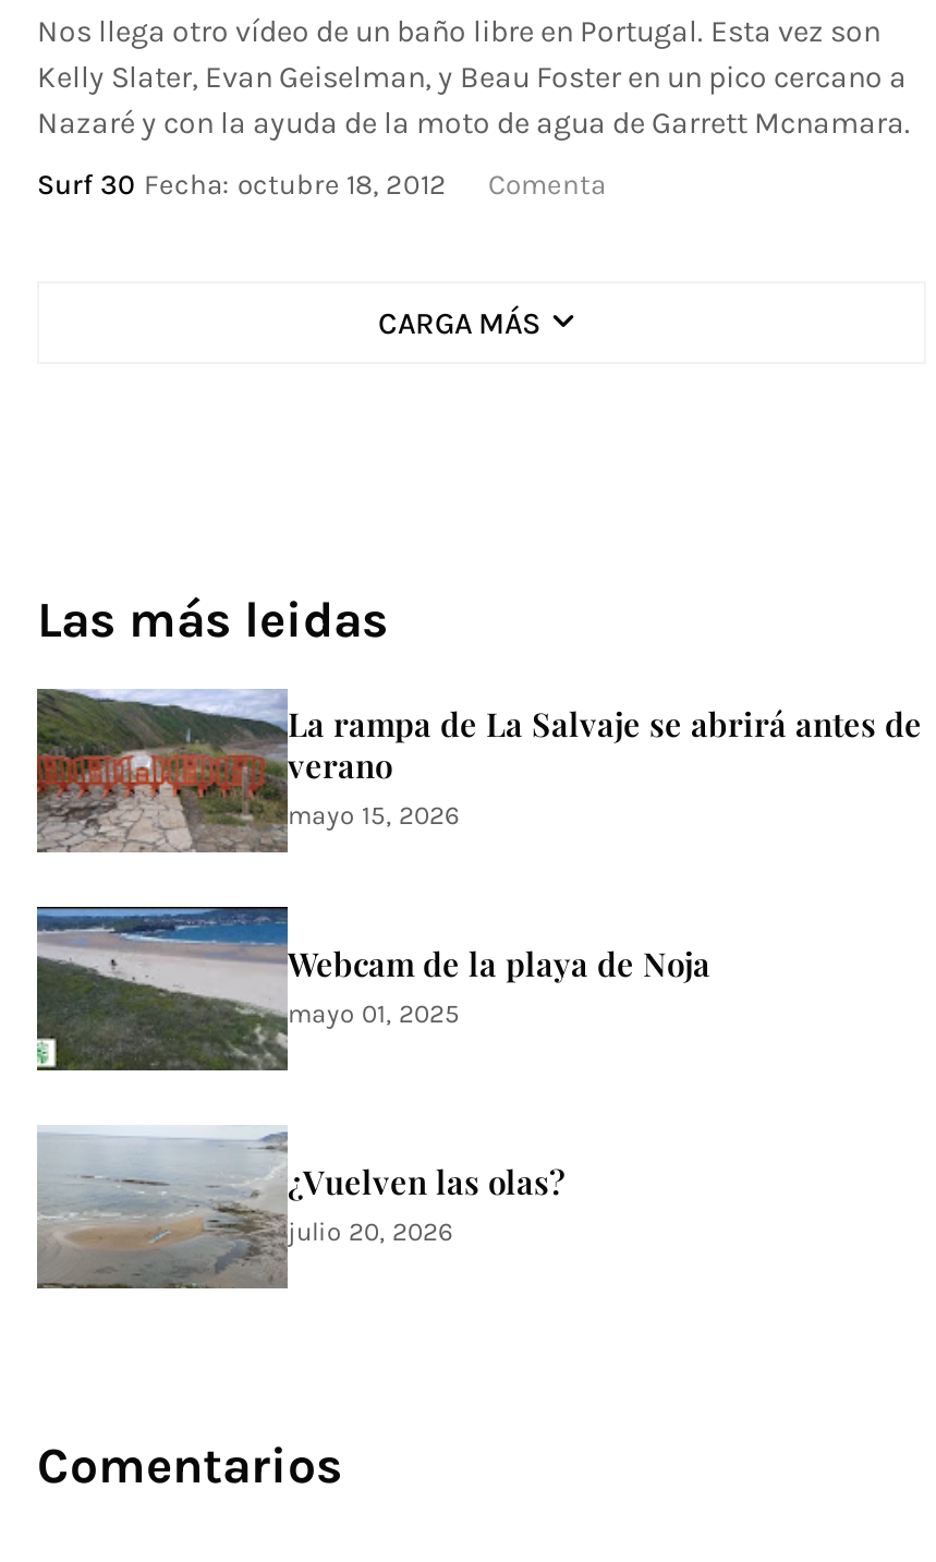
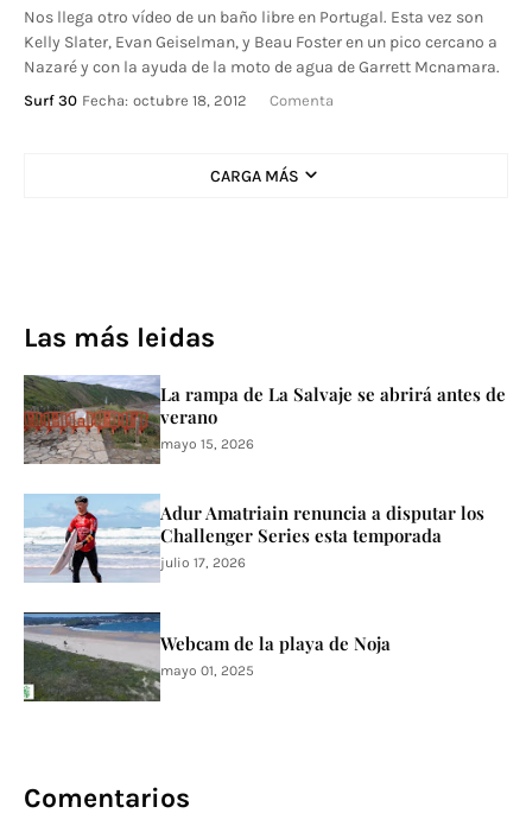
+ [image]
+ Adur Amatriain renuncia a disputar los
+ Challenger Series esta temporada
+ julio 17, 2026

moved down: [image] | Webcam de la playa de Noja | mayo 01, 2025

- [image]
- ¿Vuelven las olas?
- julio 20, 2026
